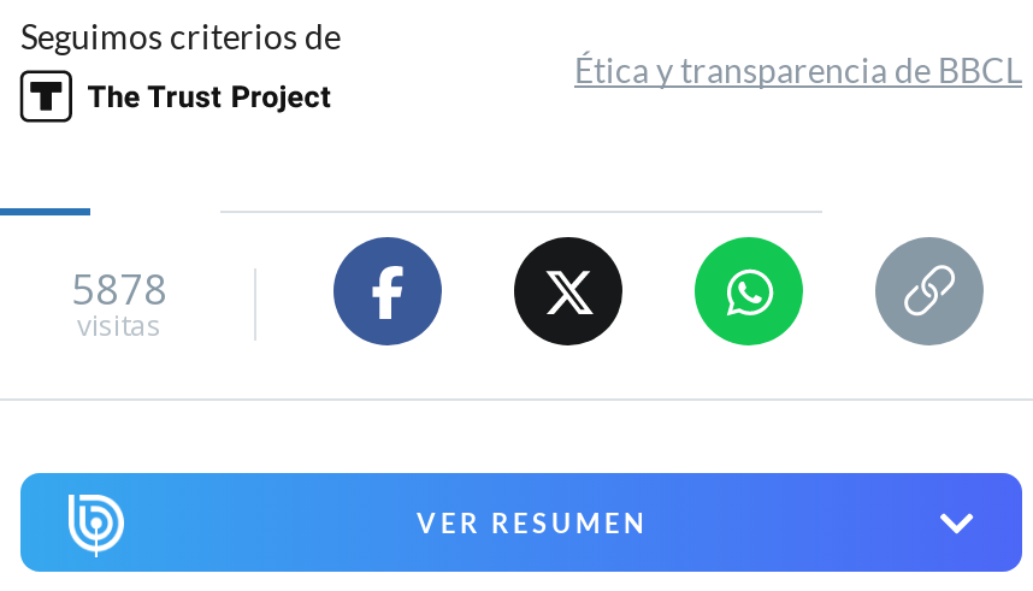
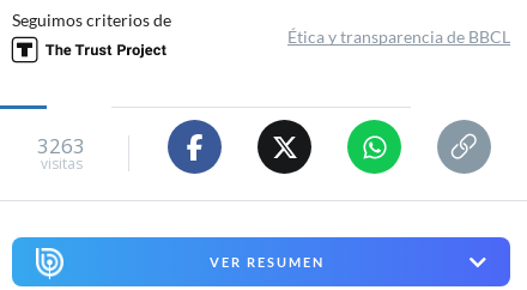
- 5878
+ 3263
